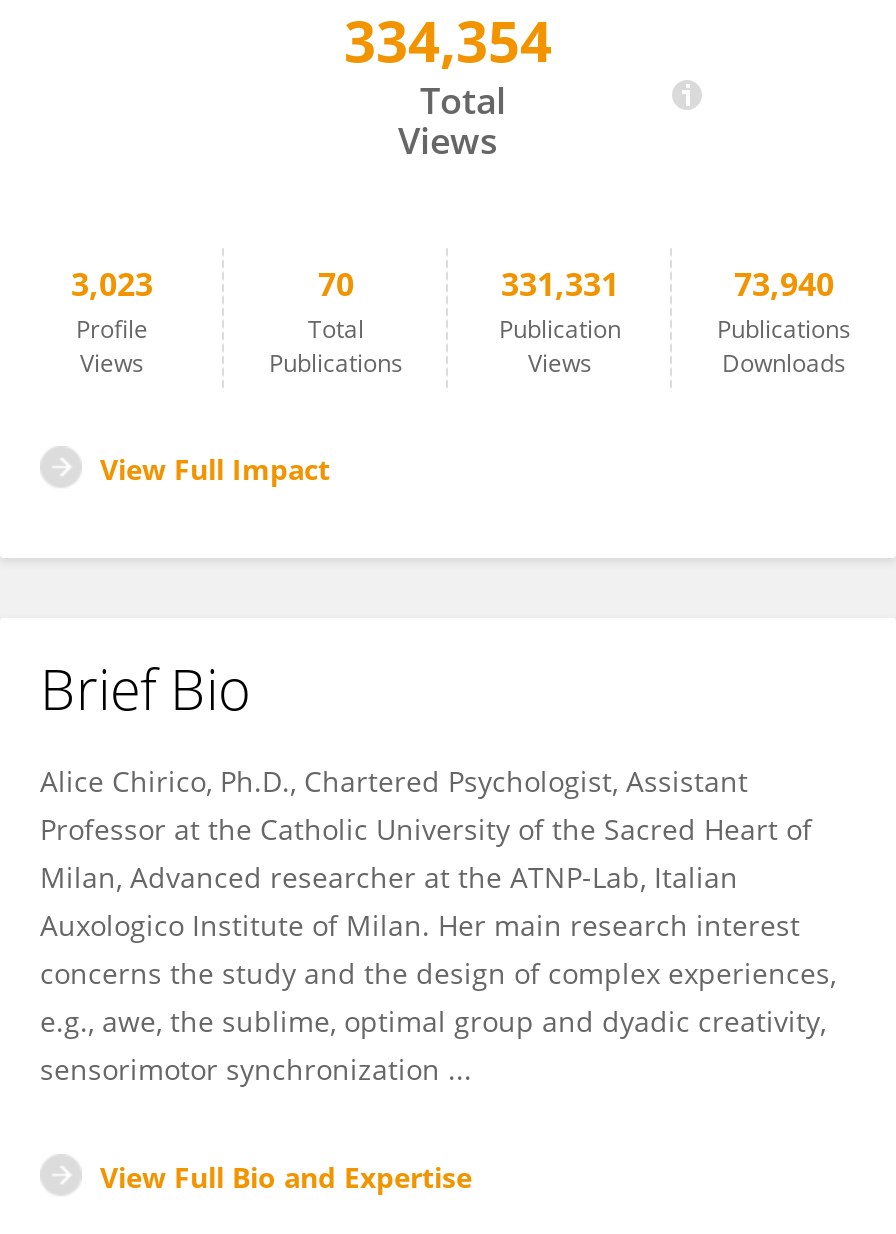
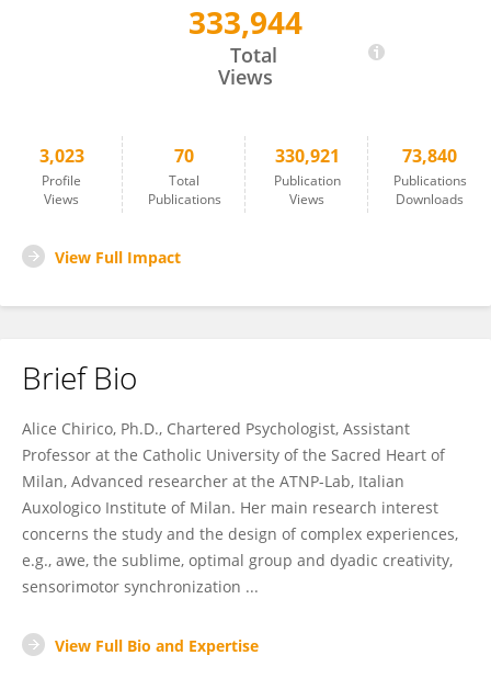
- 334,354
+ 333,944

- 331,331
+ 330,921

- 73,940
+ 73,840
